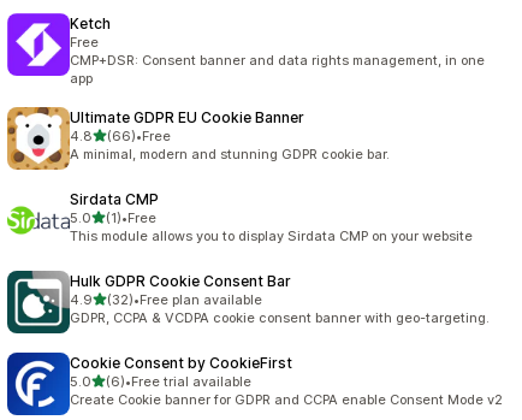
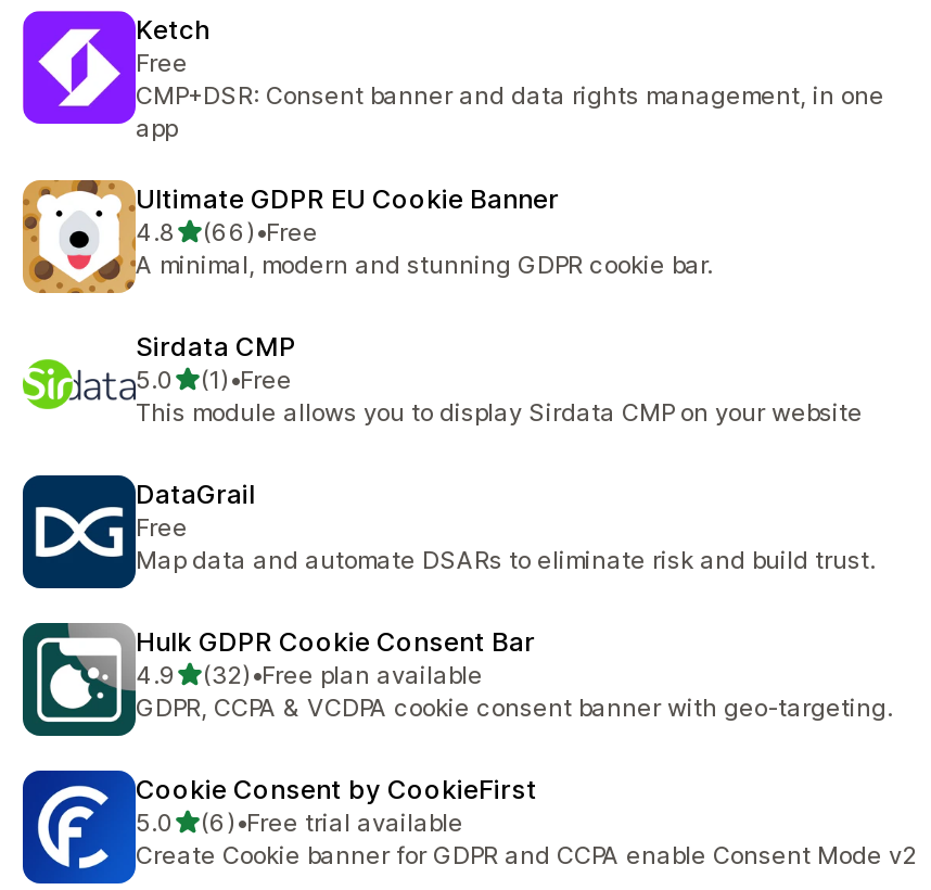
+ [image]
+ DataGrail
+ Free
+ Map data and automate DSARs to eliminate risk and build trust.
